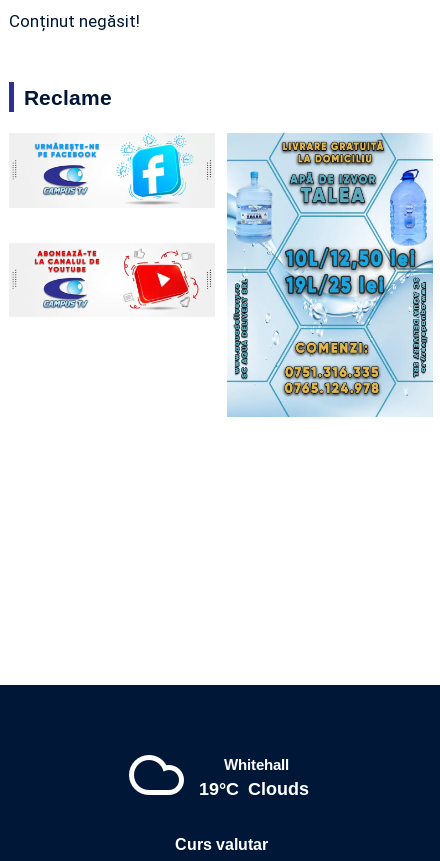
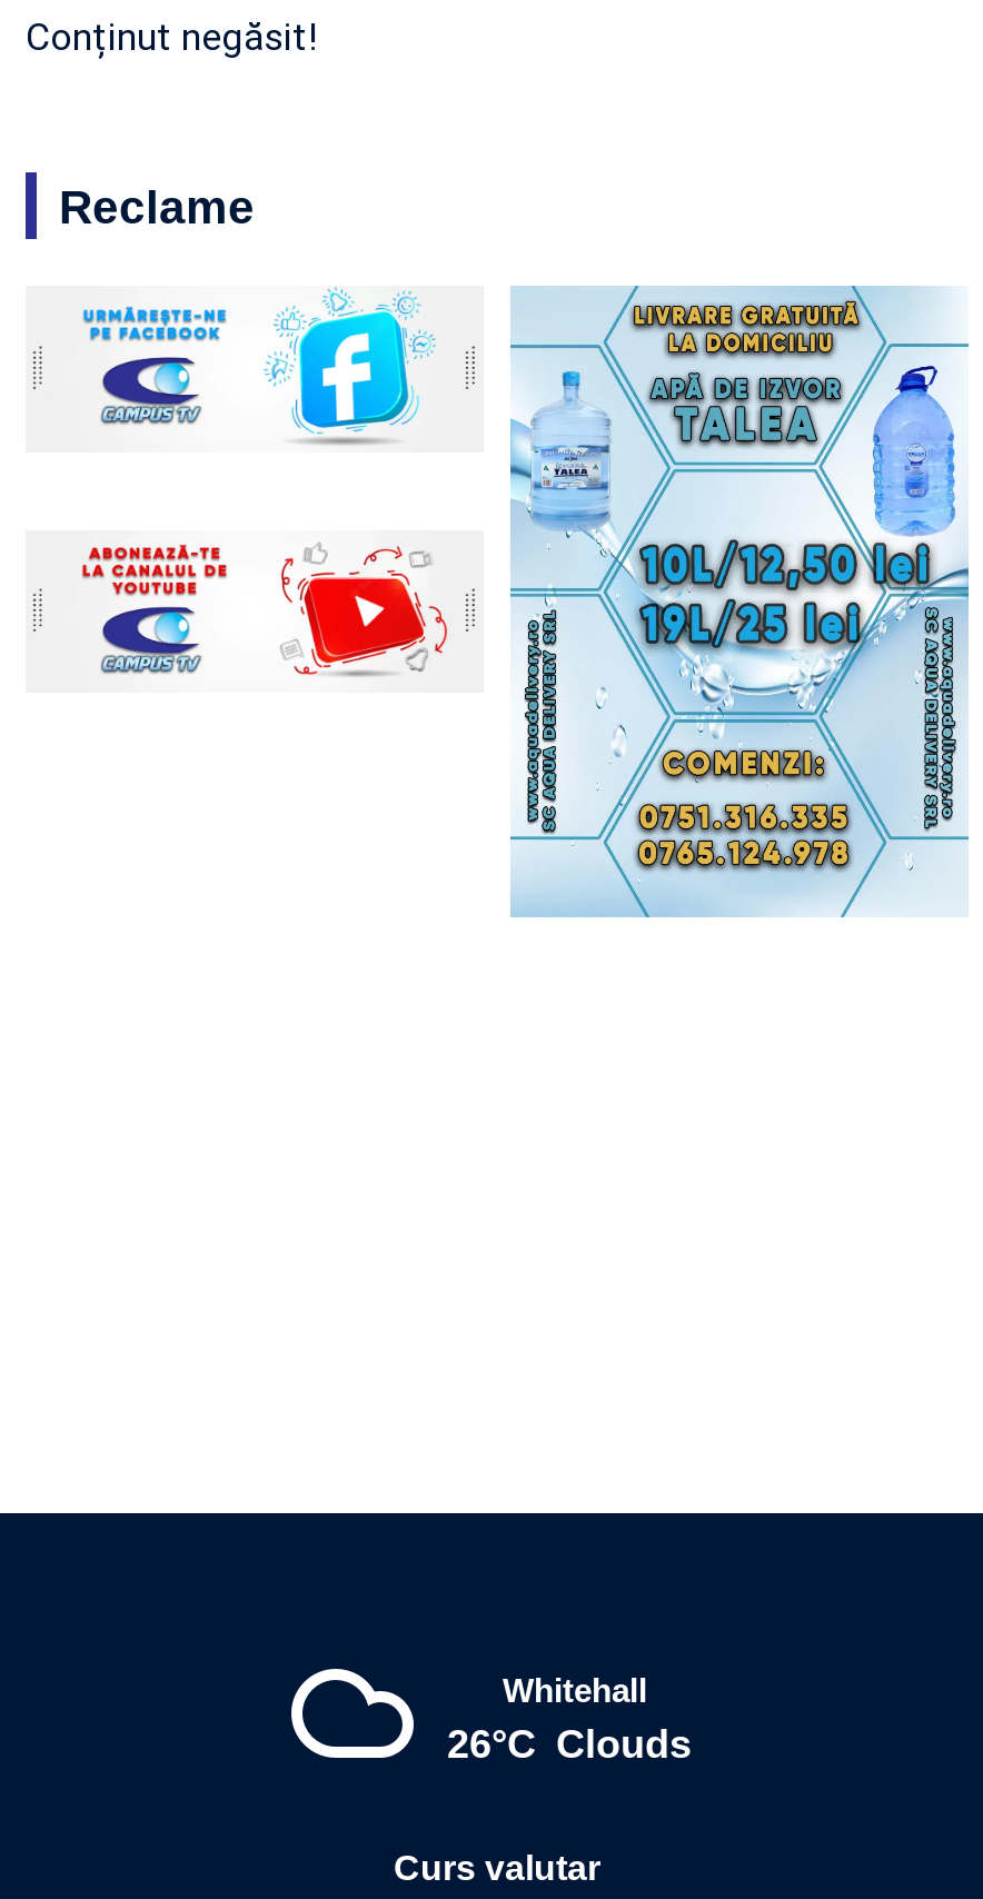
- 19°C Clouds
+ 26°C Clouds
